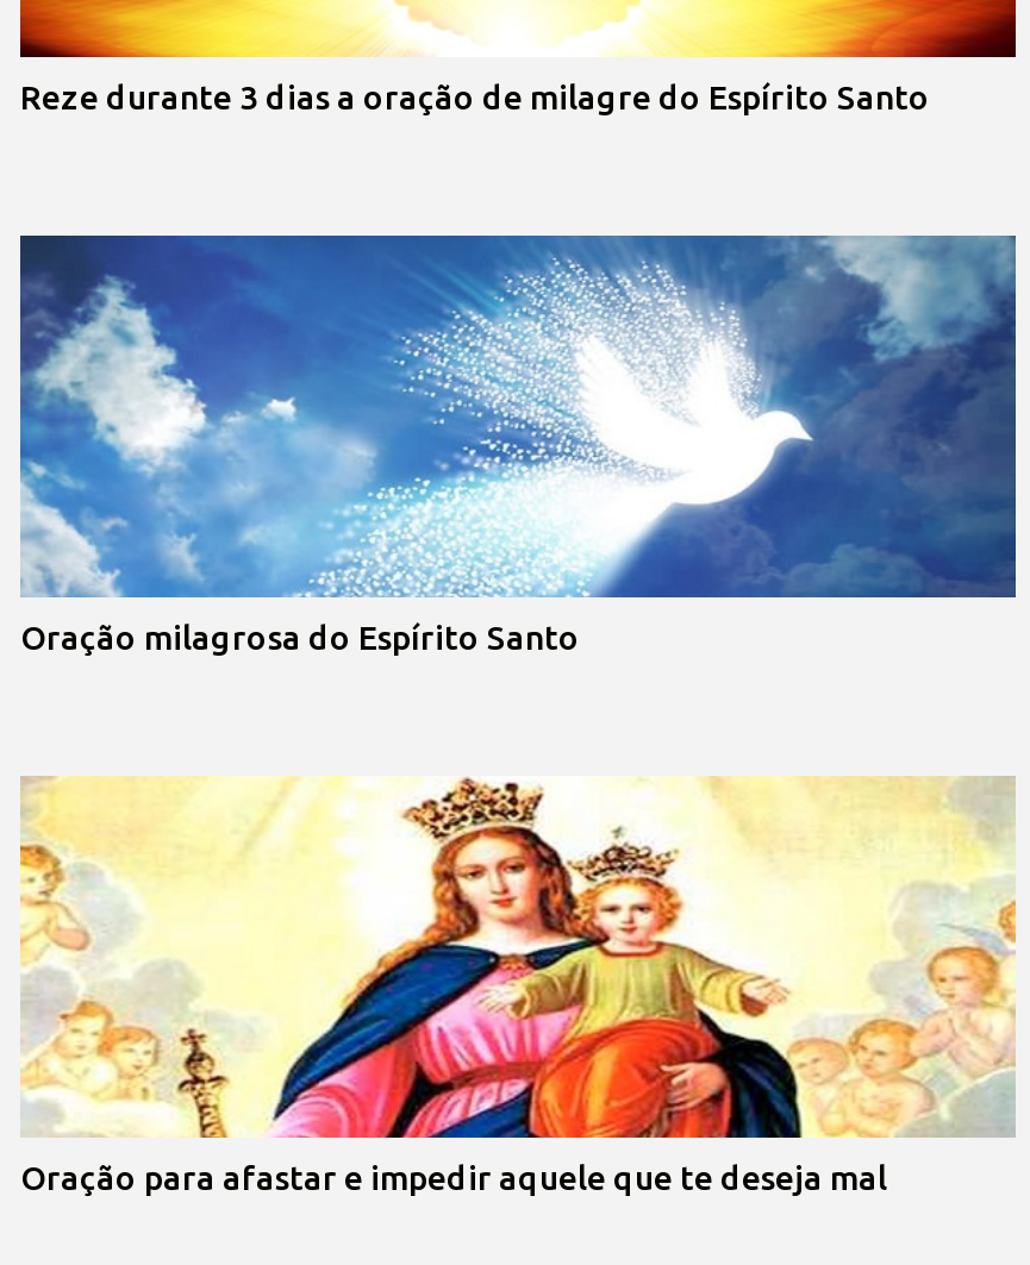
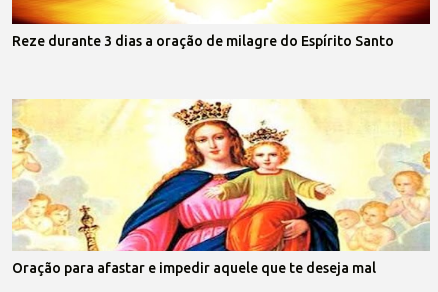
- [image]
- Oração milagrosa do Espírito Santo
